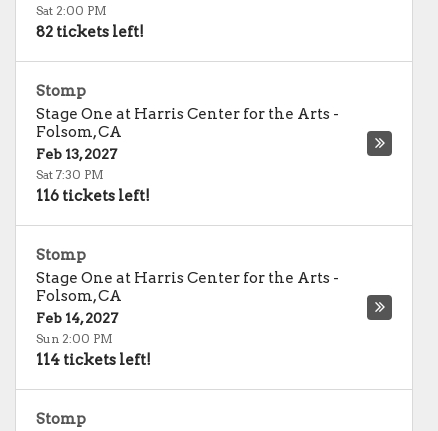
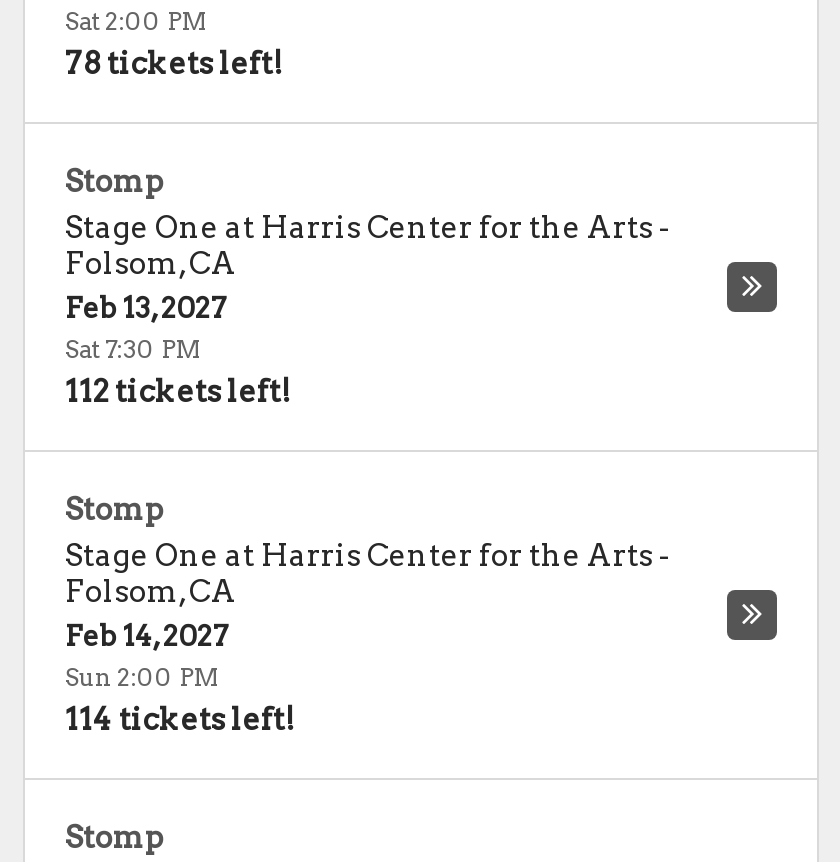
- 82 tickets left!
+ 78 tickets left!

- 116 tickets left!
+ 112 tickets left!
